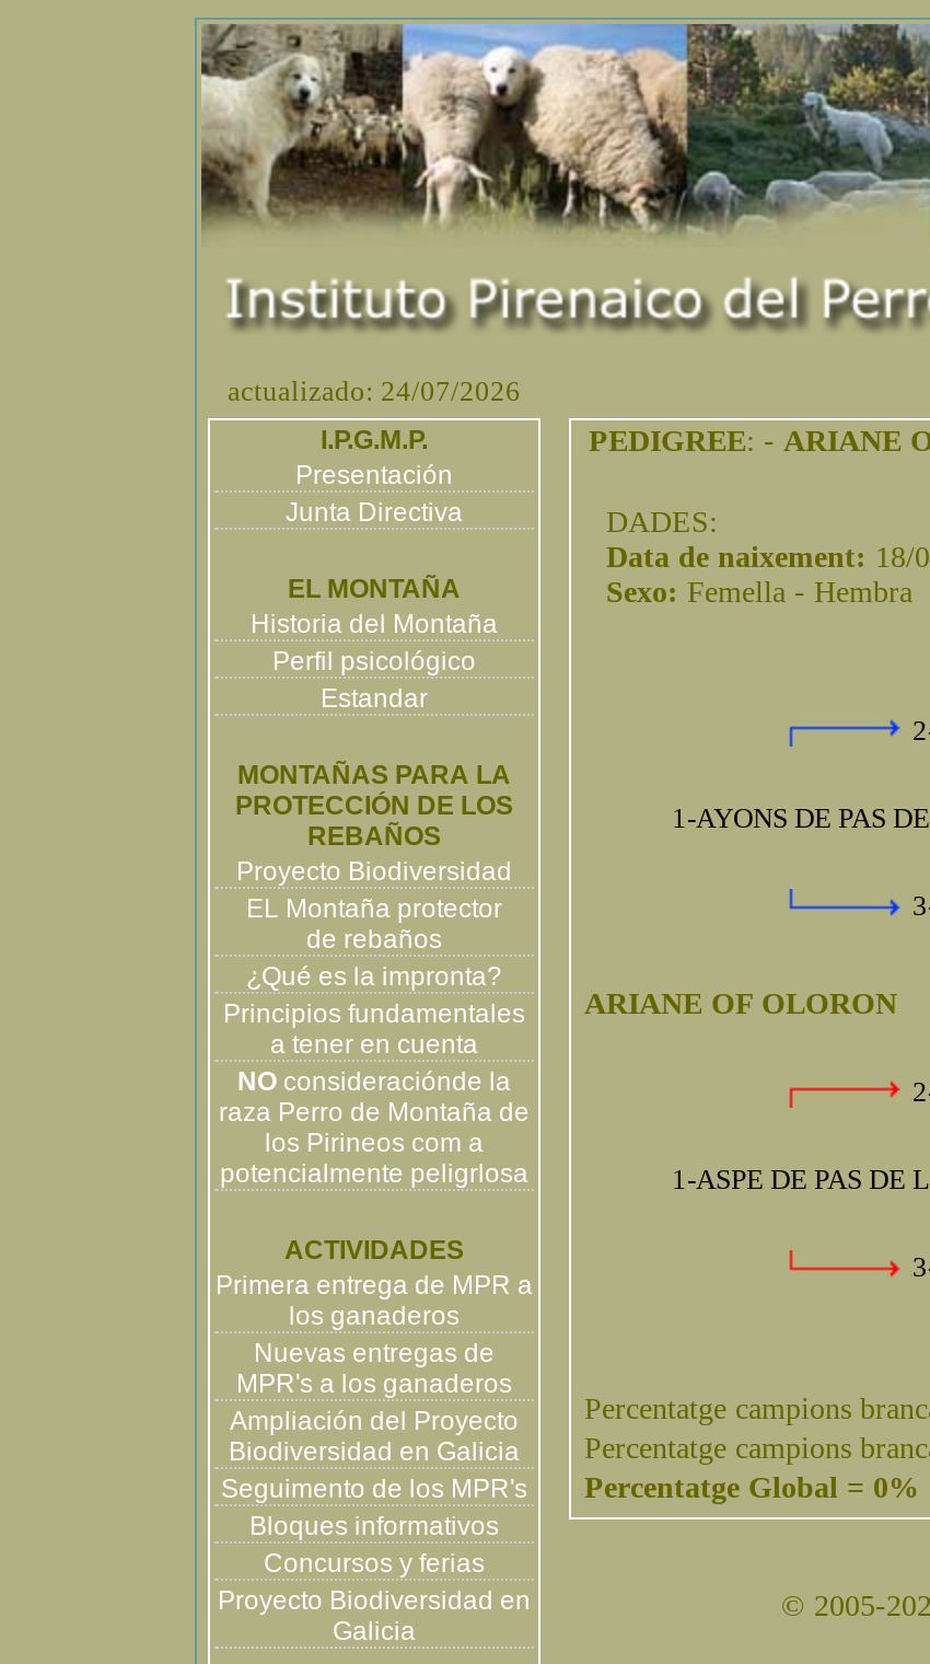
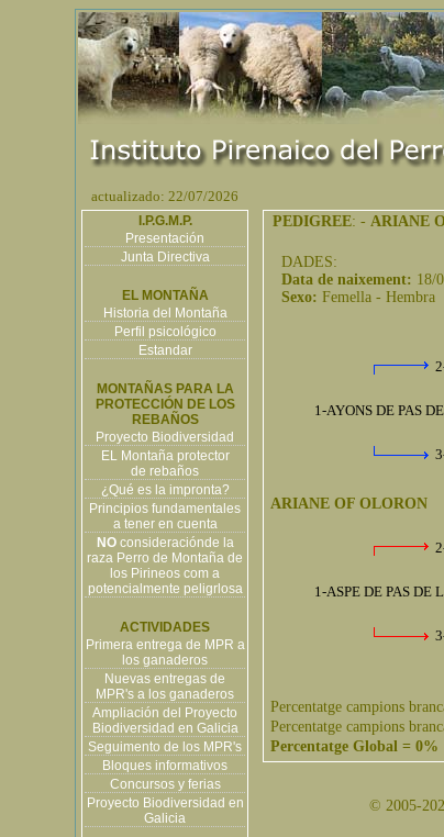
- actualizado: 24/07/2026
+ actualizado: 22/07/2026
